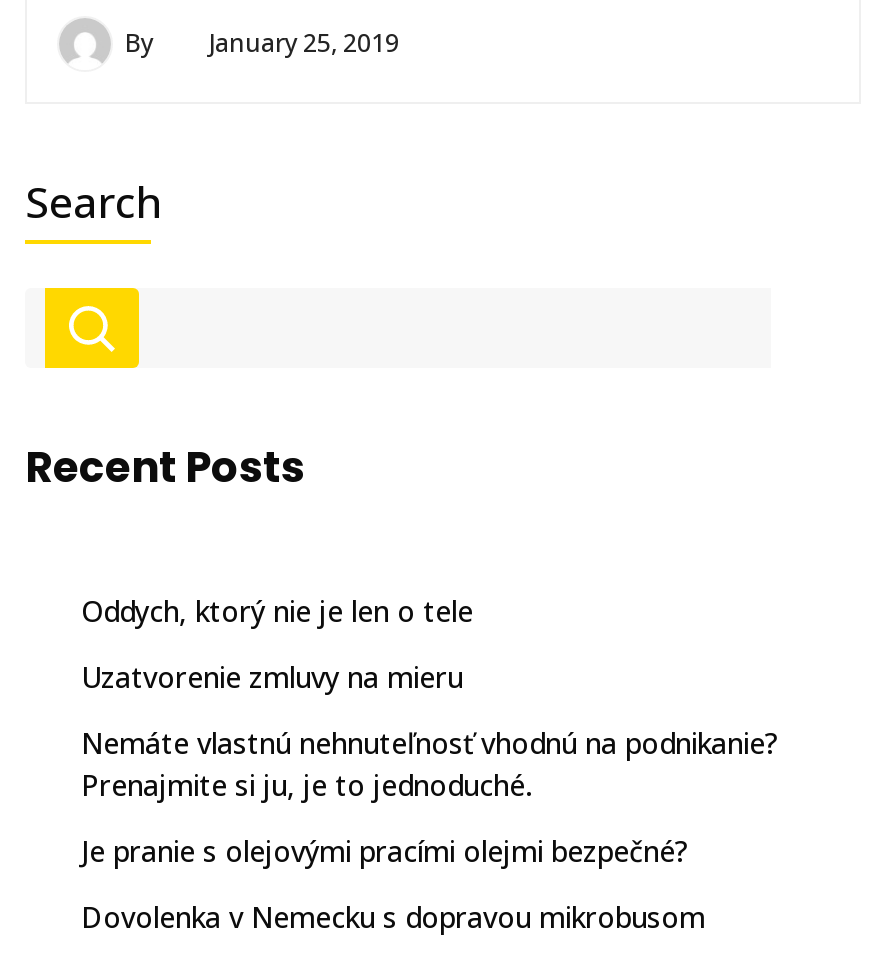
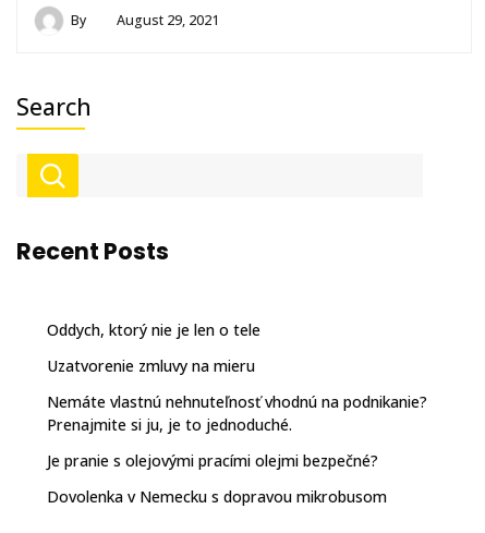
- By January 25, 2019
+ By August 29, 2021
